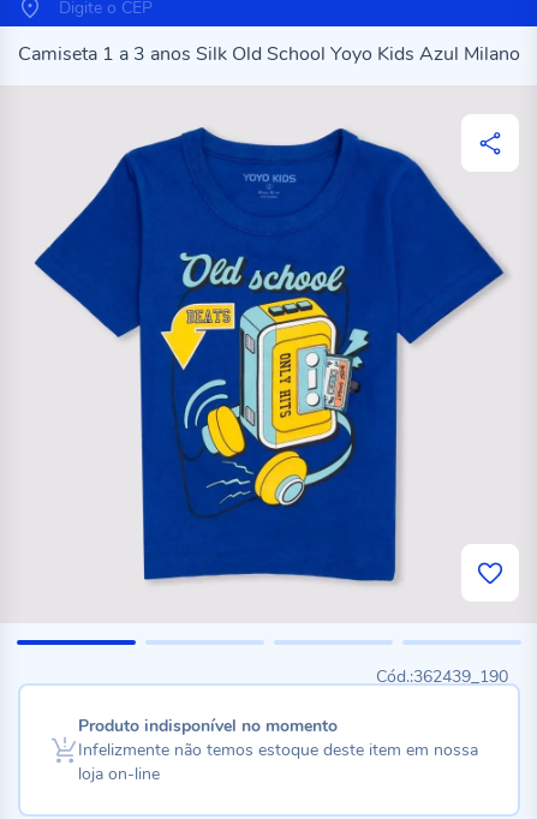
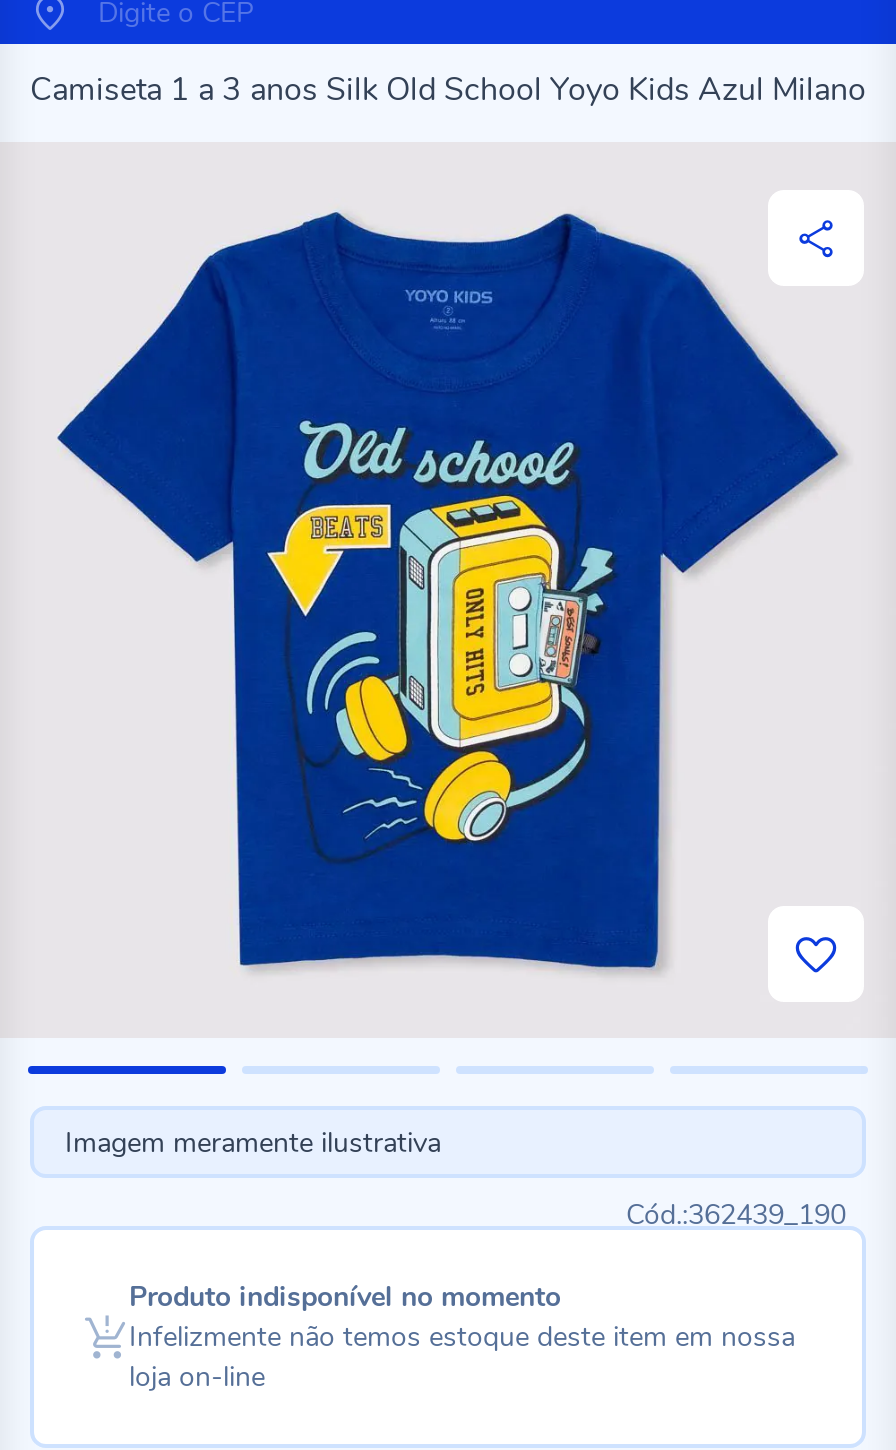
+ Imagem meramente ilustrativa
